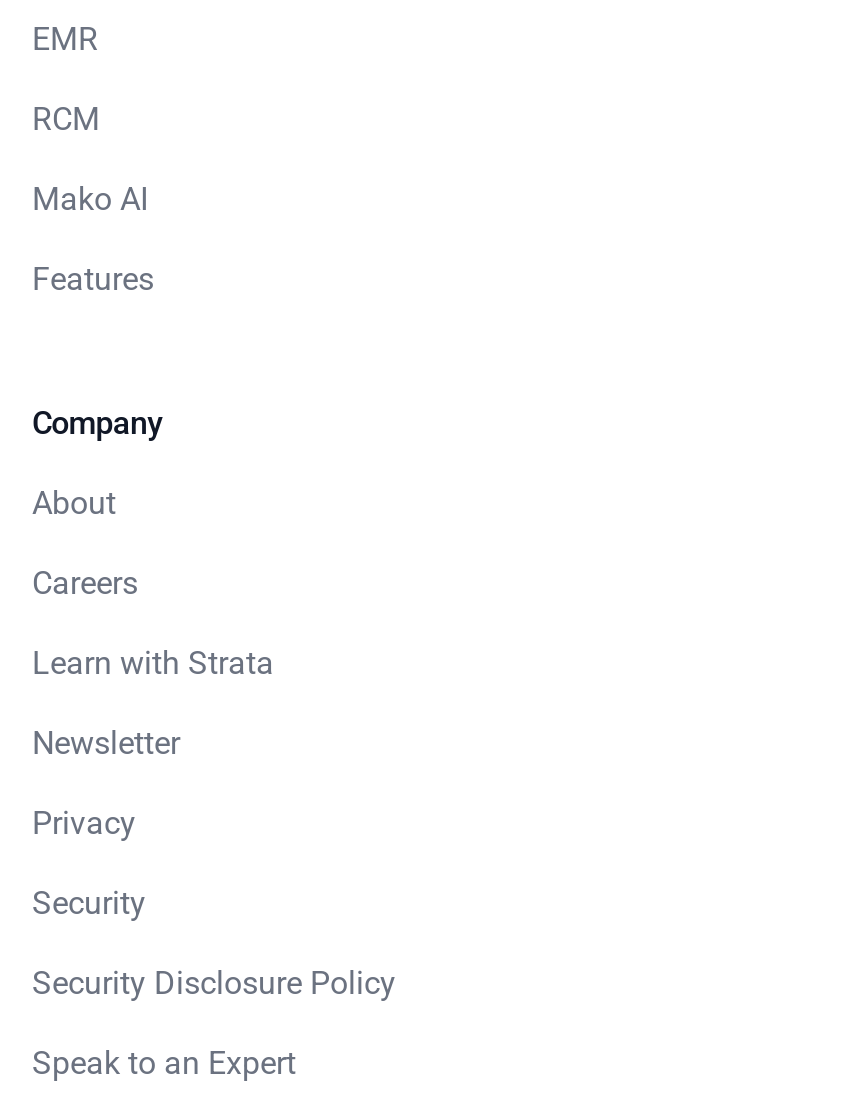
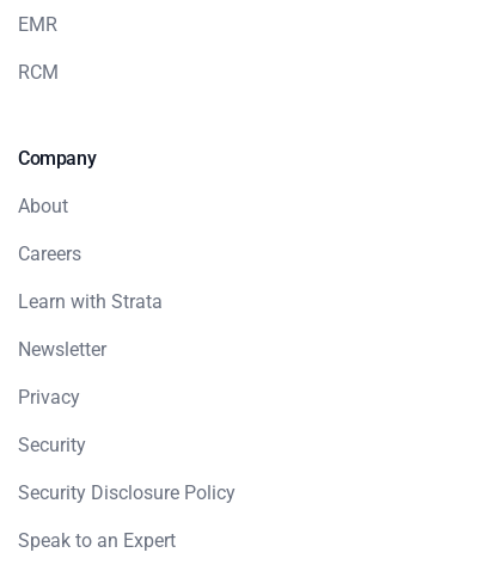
- Mako AI
- Features
